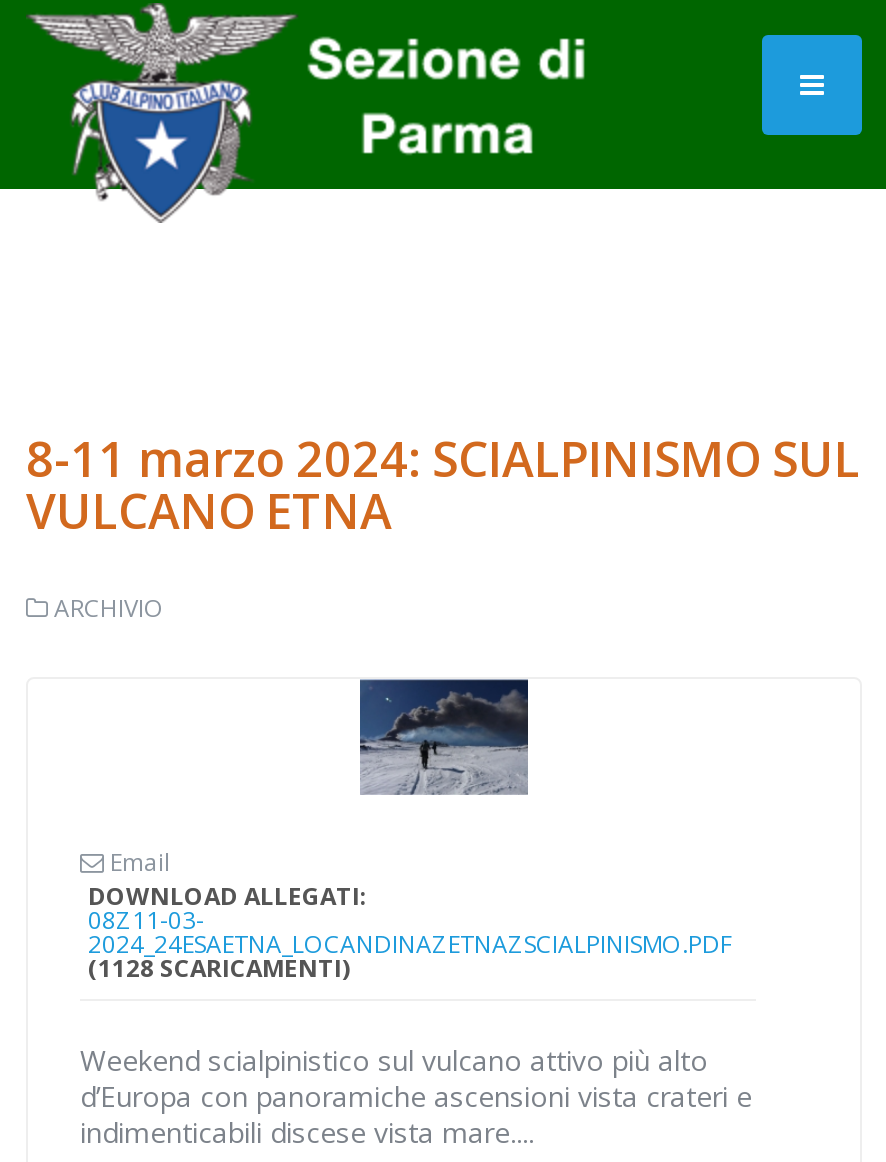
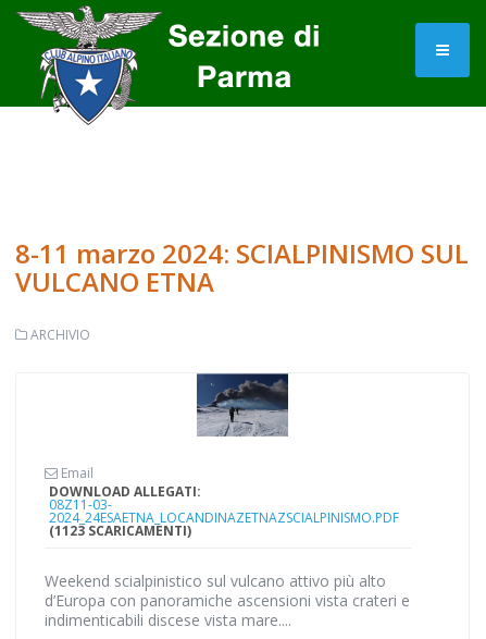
- (1128 SCARICAMENTI)
+ (1123 SCARICAMENTI)
